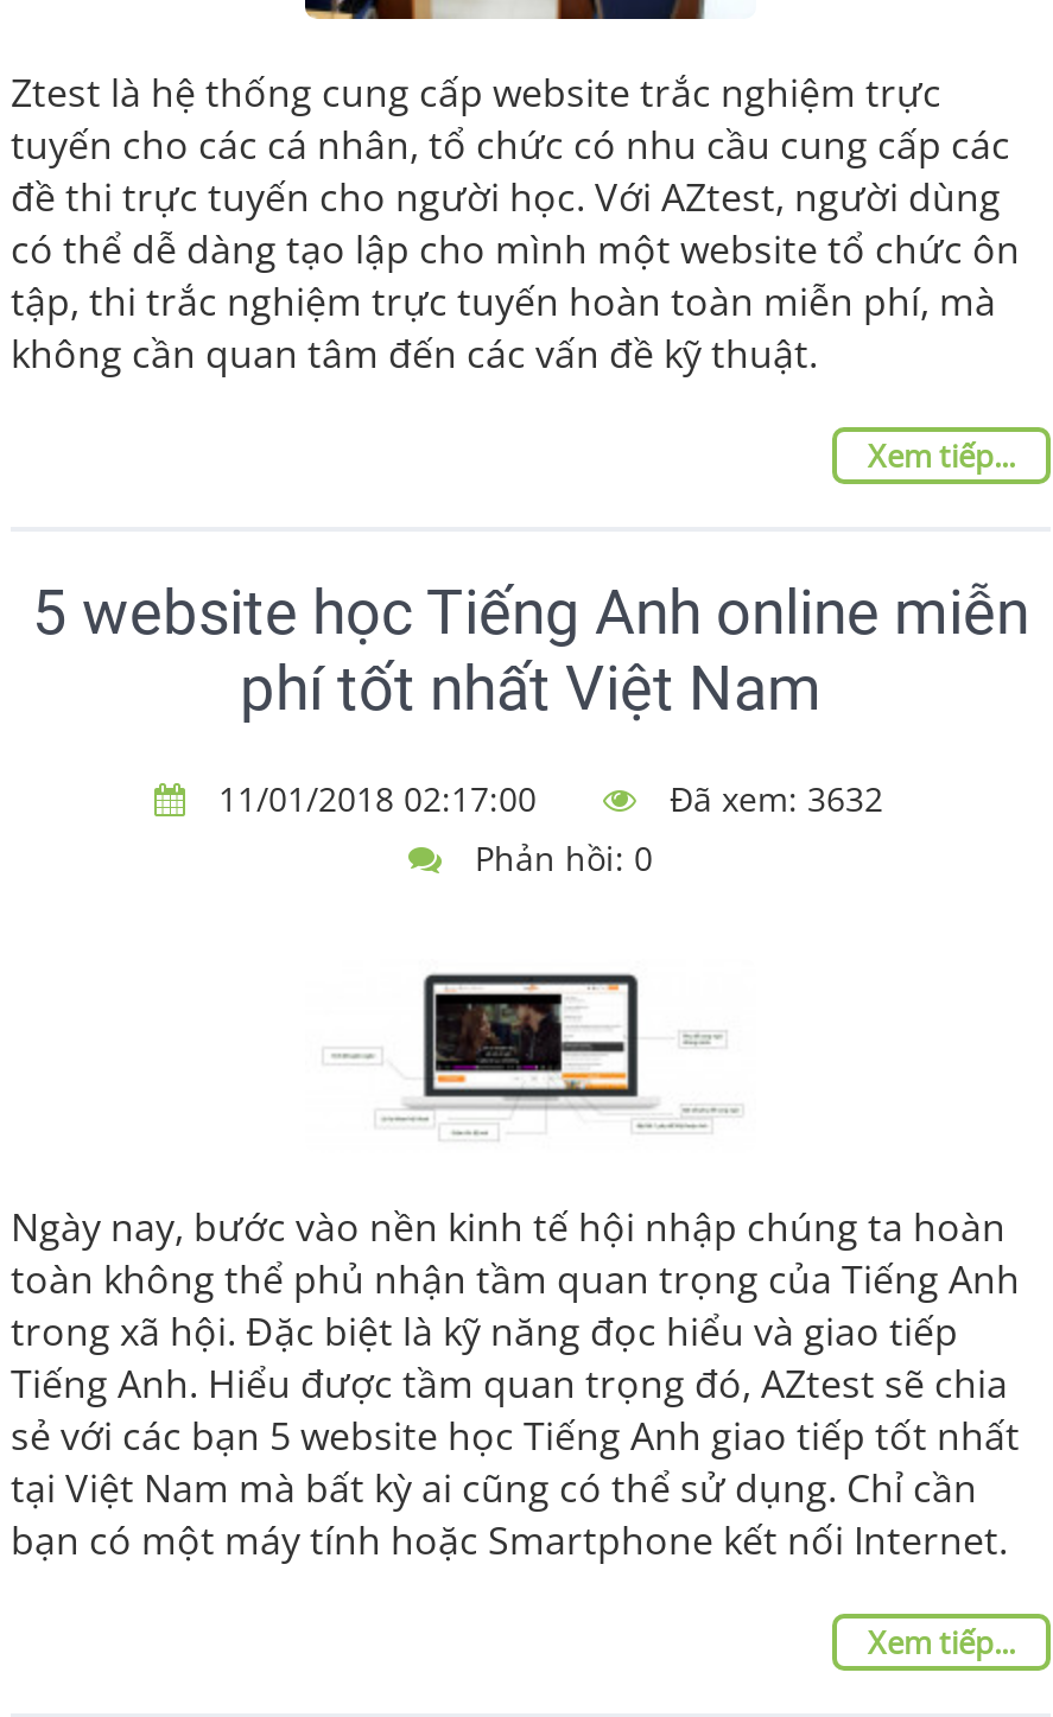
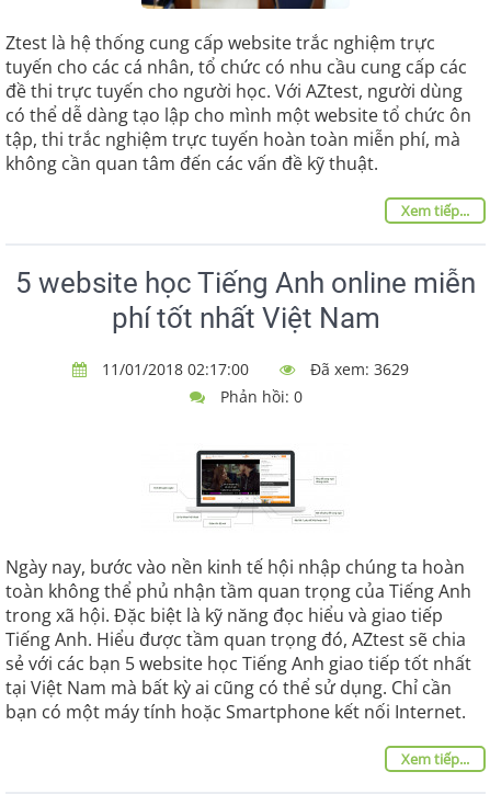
- Đã xem: 3632
+ Đã xem: 3629
